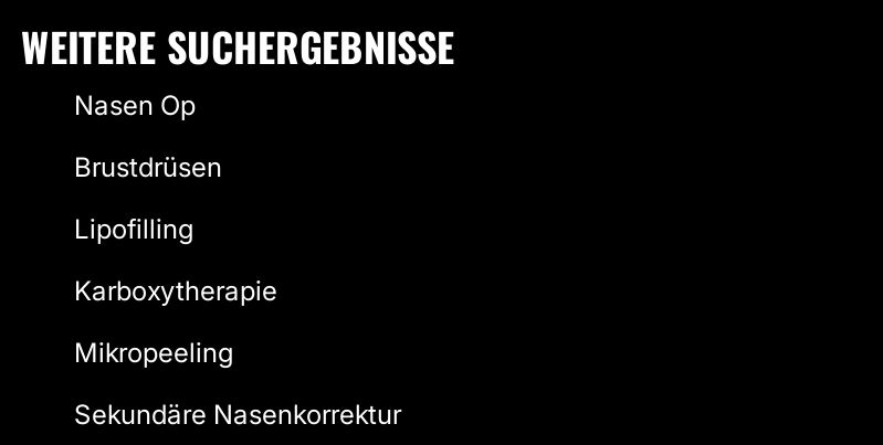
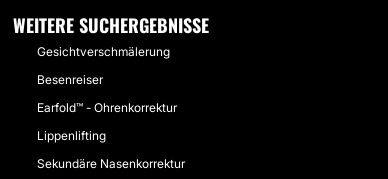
- Nasen Op
- Brustdrüsen
- Lipofilling
- Karboxytherapie
- Mikropeeling
+ Gesichtverschmälerung
+ Besenreiser
+ Earfold™ - Ohrenkorrektur
+ Lippenlifting
